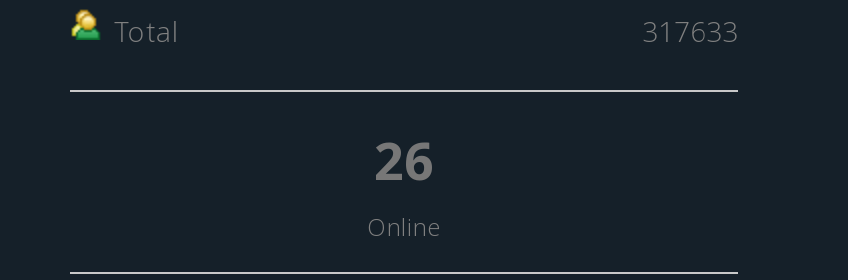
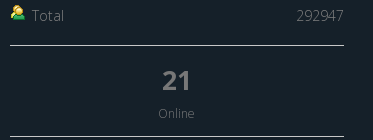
- 317633
+ 292947

- 26
+ 21
